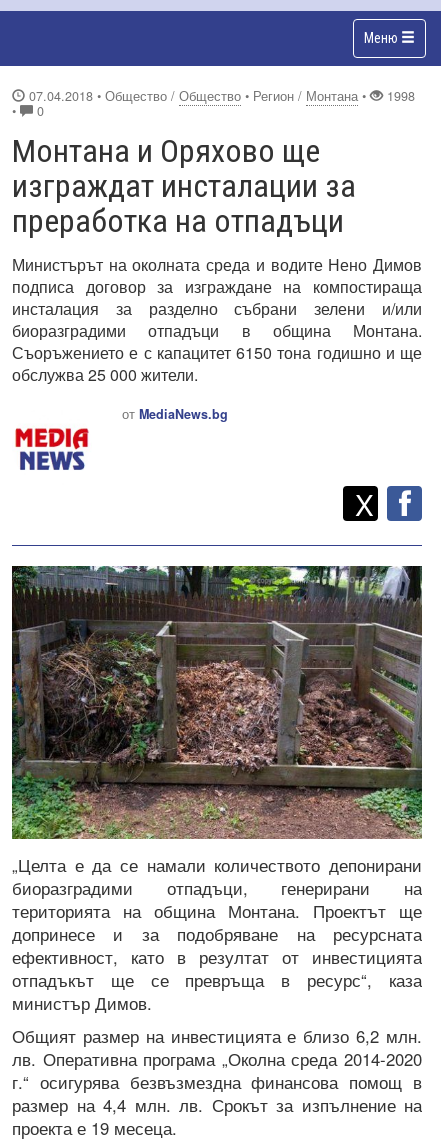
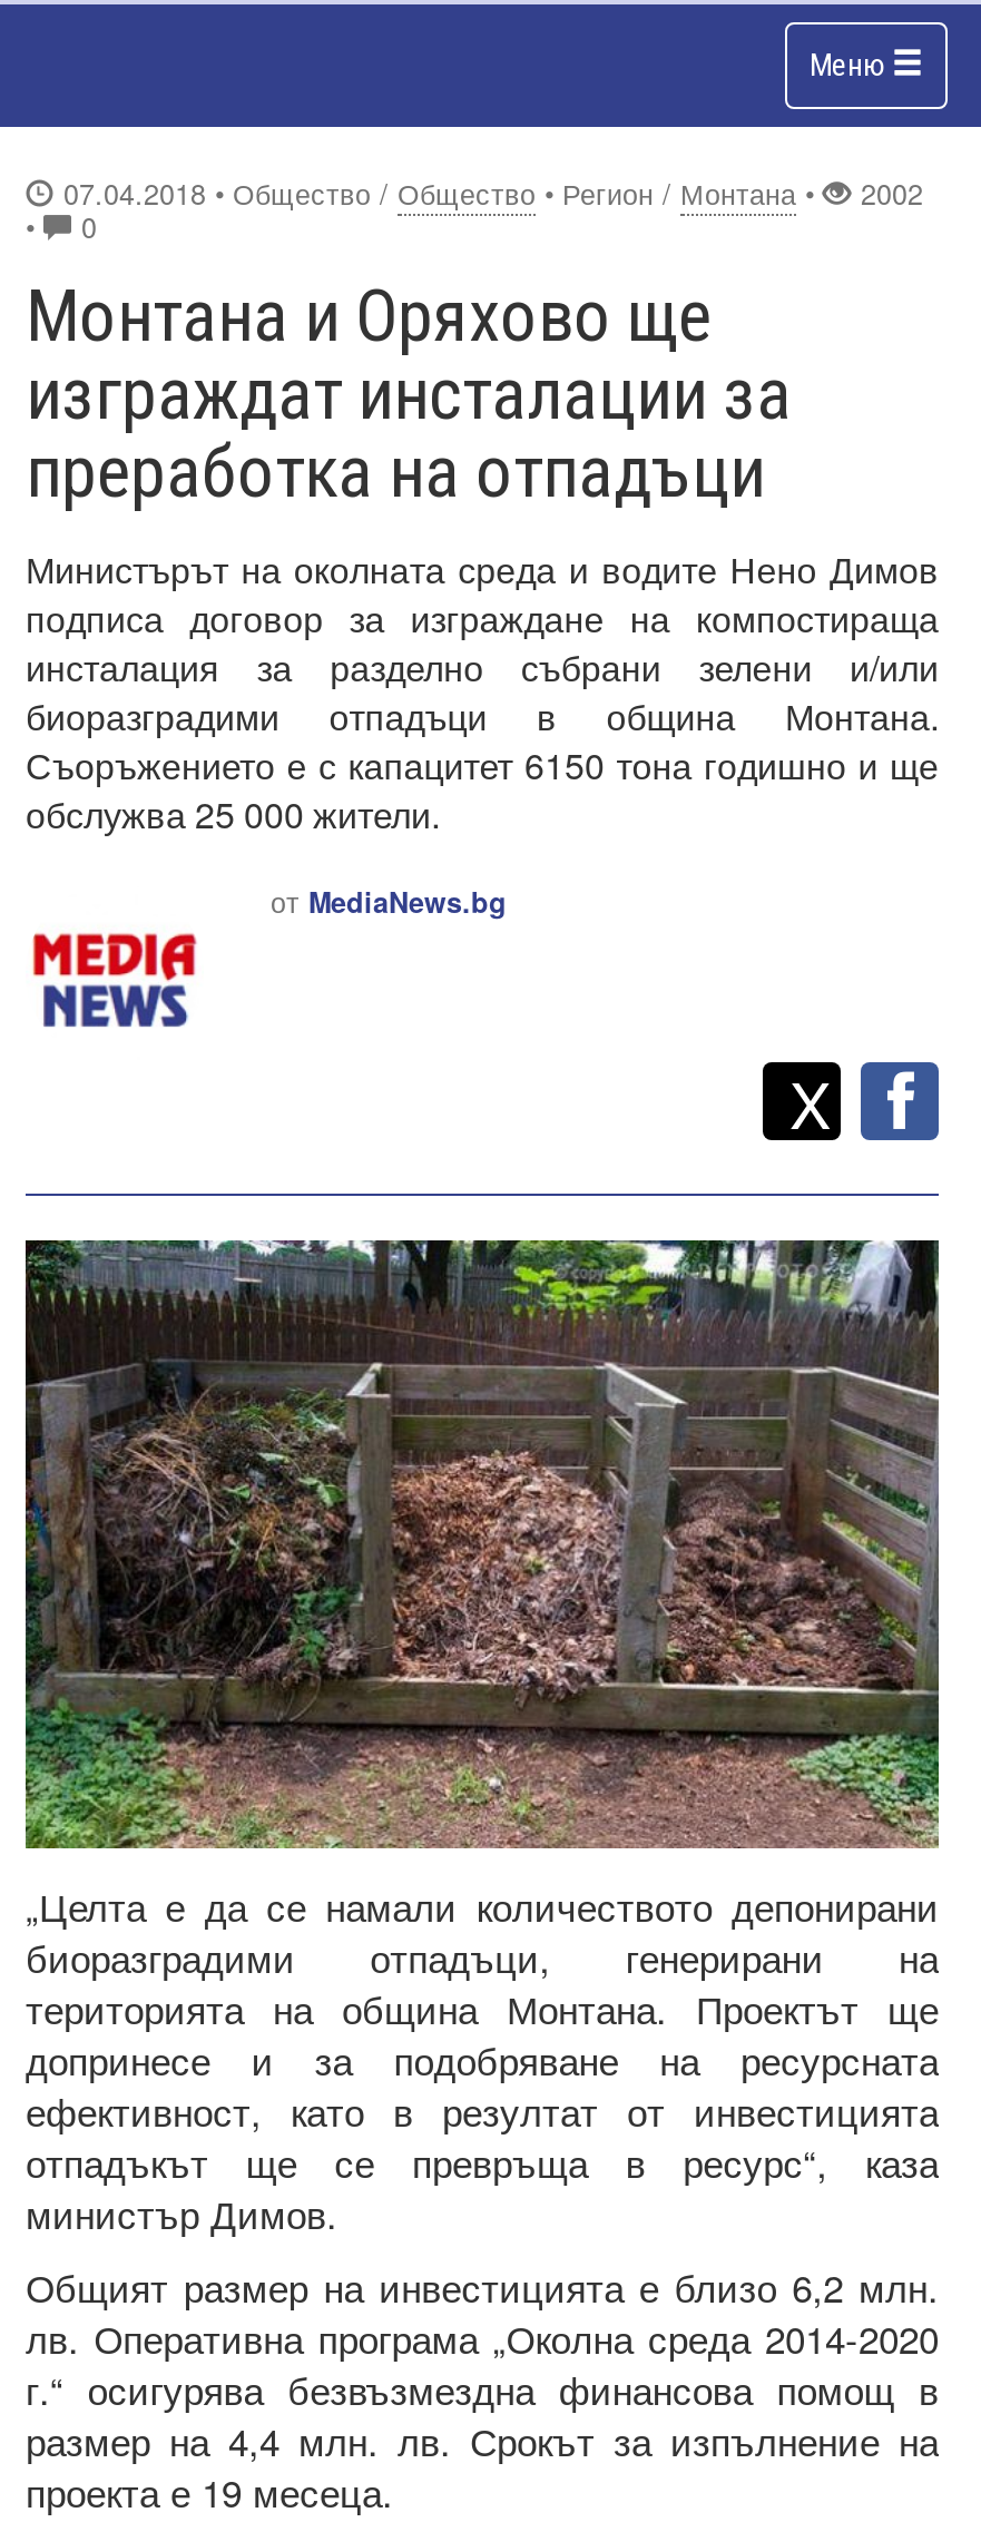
- 07.04.2018 • Общество / Общество • Регион / Монтана • 1998
+ 07.04.2018 • Общество / Общество • Регион / Монтана • 2002
